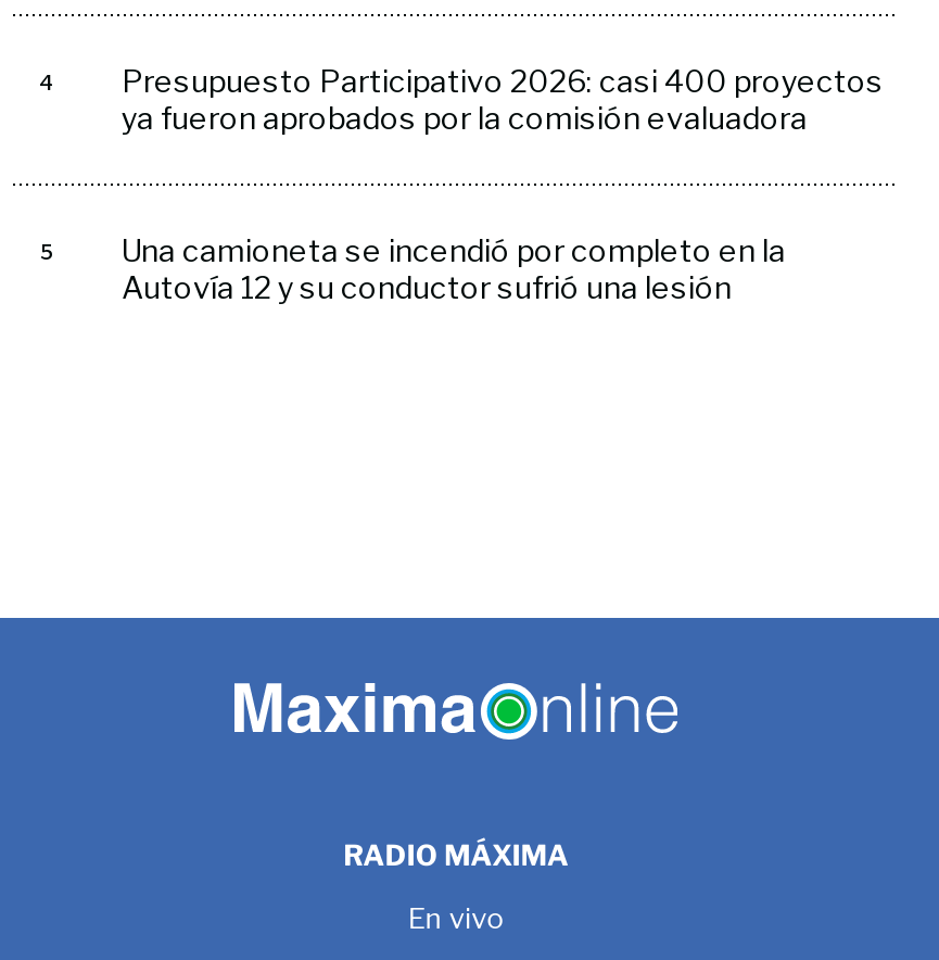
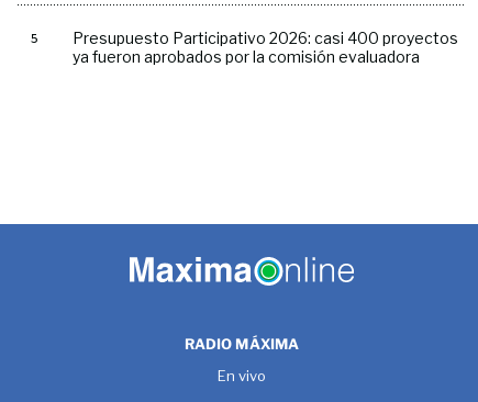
- Una camioneta se incendió por completo en la
- Autovía 12 y su conductor sufrió una lesión
